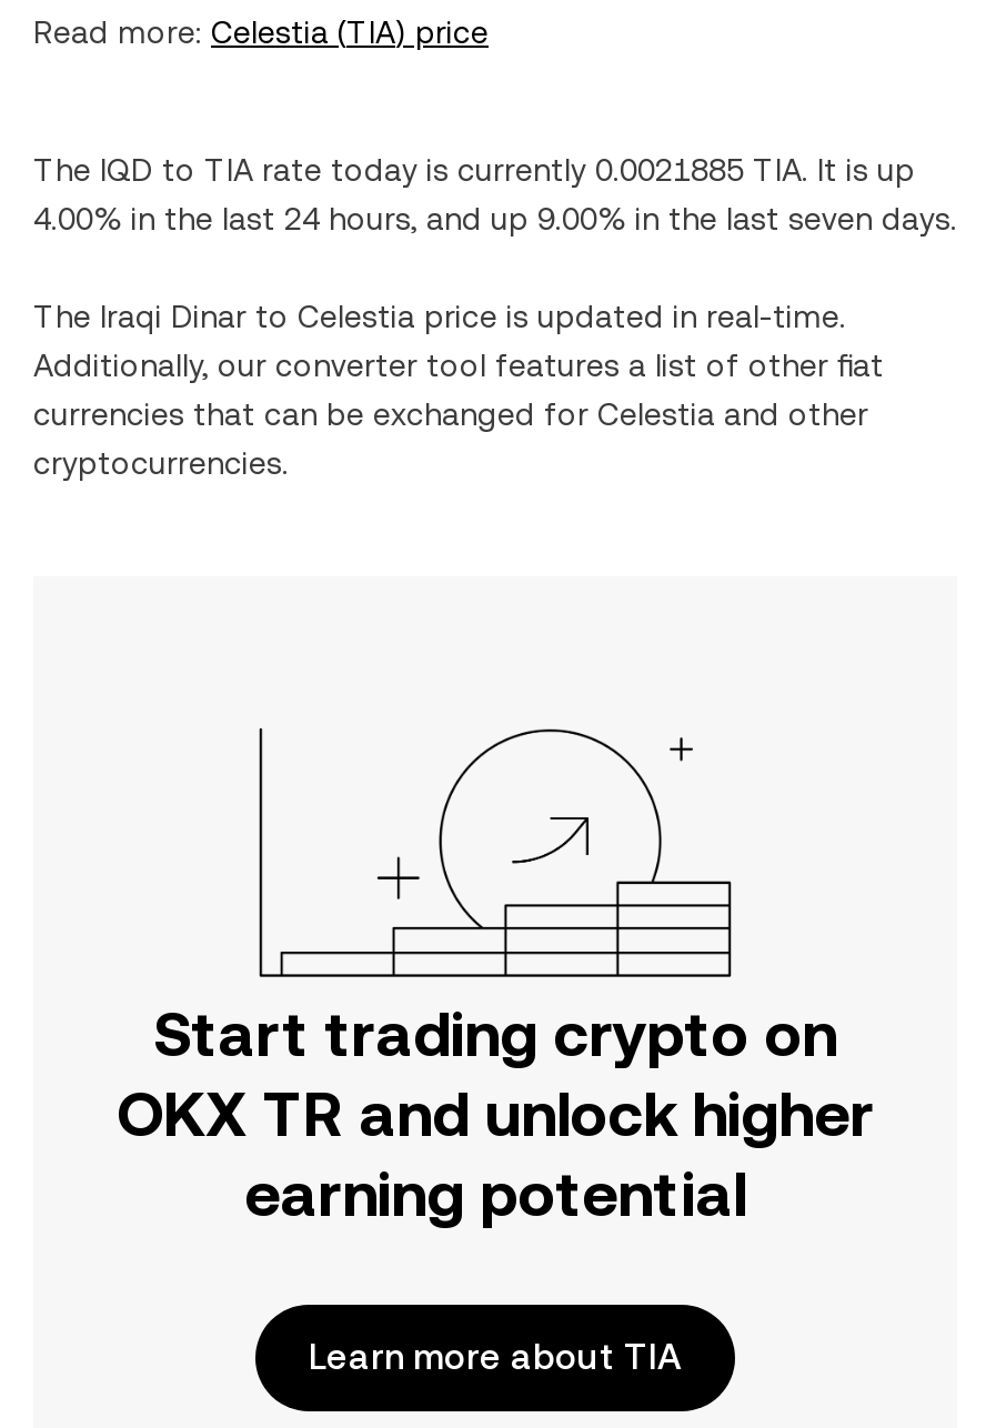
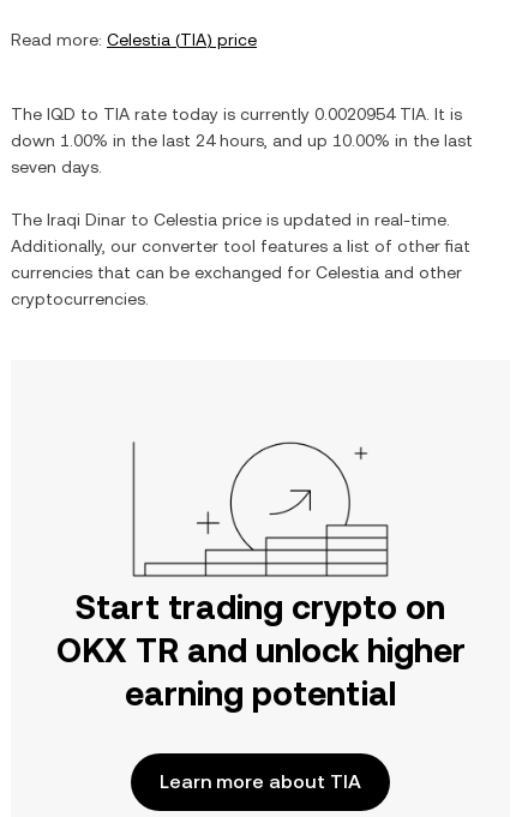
- The IQD to TIA rate today is currently 0.0021885 TIA. It is up
- 4.00% in the last 24 hours, and up 9.00% in the last seven days.
+ The IQD to TIA rate today is currently 0.0020954 TIA. It is
+ down 1.00% in the last 24 hours, and up 10.00% in the last
+ seven days.
